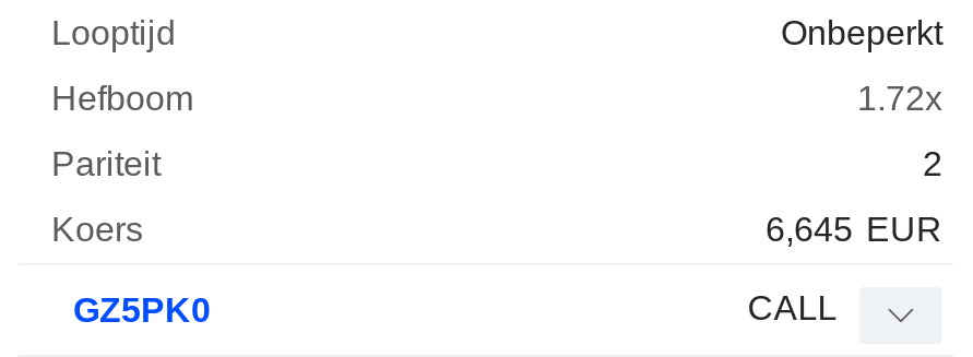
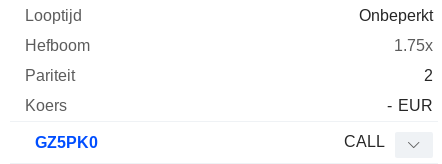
- 1.72x
+ 1.75x

- 6,645 EUR
+ - EUR
